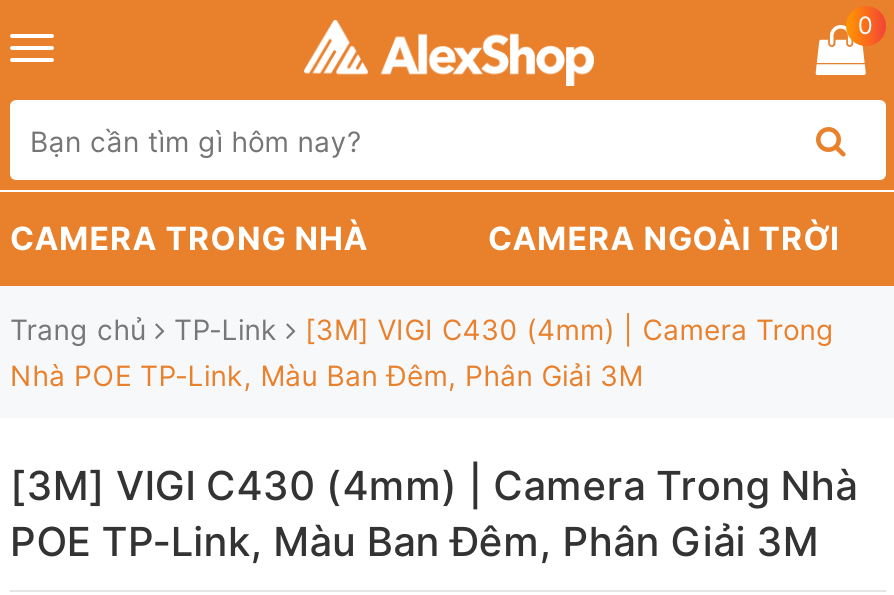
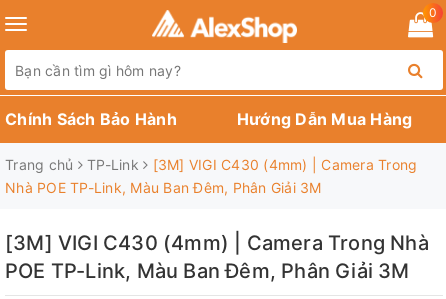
- CAMERA TRONG NHÀ
- CAMERA NGOÀI TRỜI
+ Chính Sách Bảo Hành
+ Hướng Dẫn Mua Hàng
